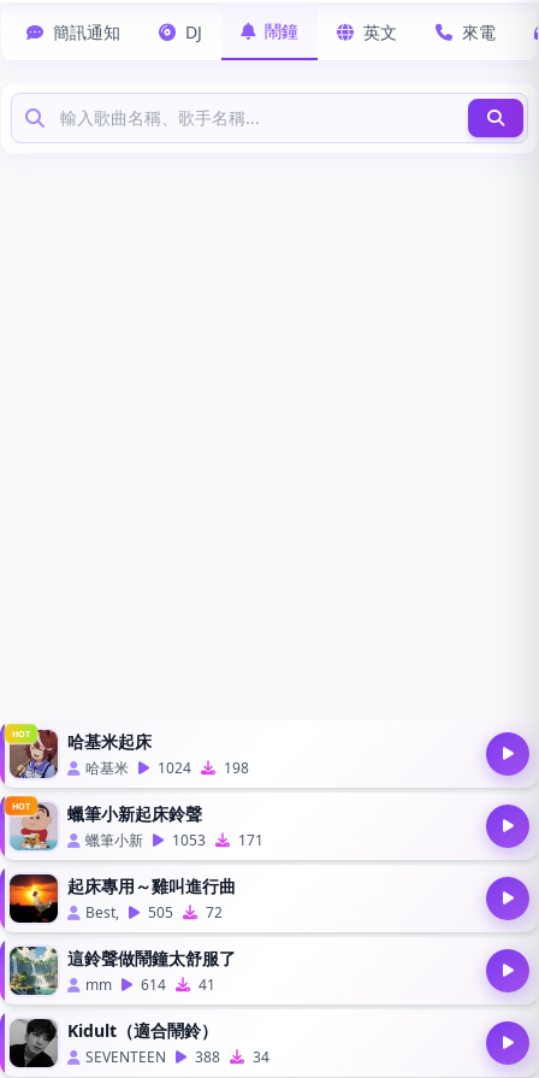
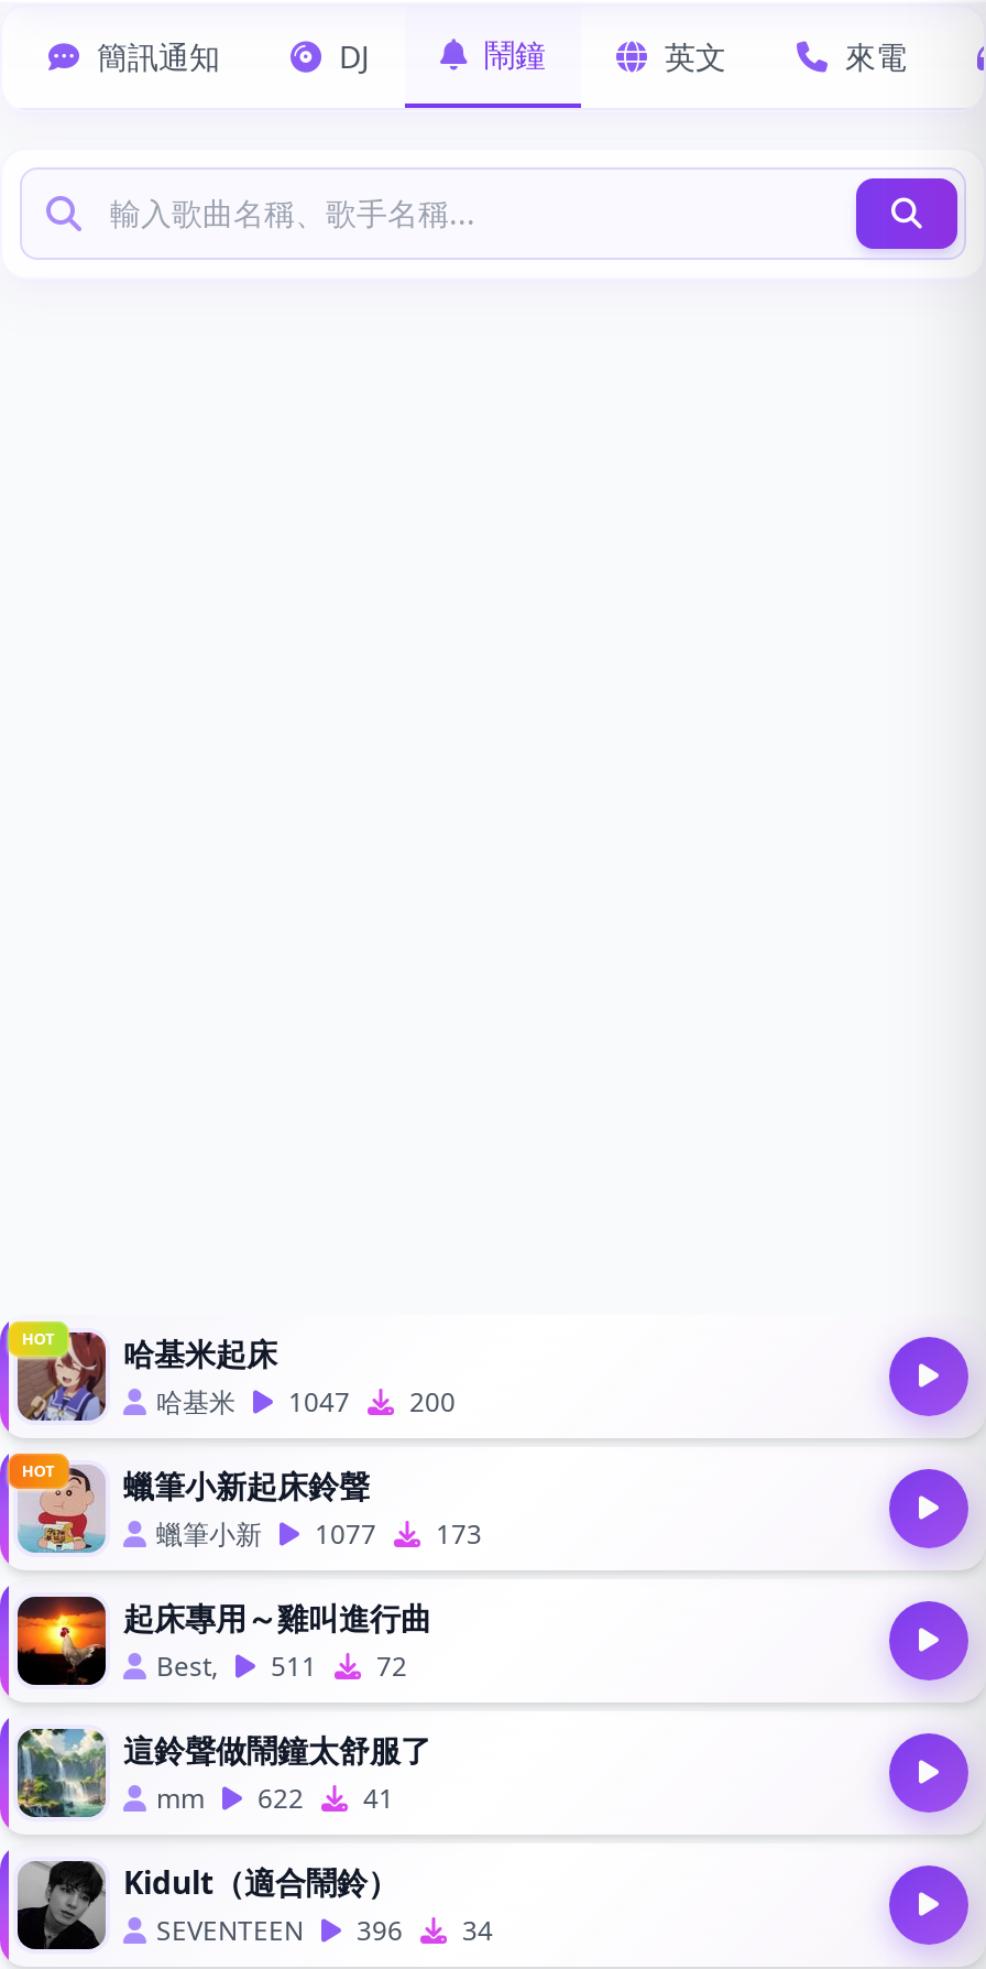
- 1024
+ 1047

- 198
+ 200

- 1053
+ 1077

- 171
+ 173

- Best, 505 72
+ Best, 511 72

- mm 614 41
+ mm 622 41

- SEVENTEEN 388 34
+ SEVENTEEN 396 34
